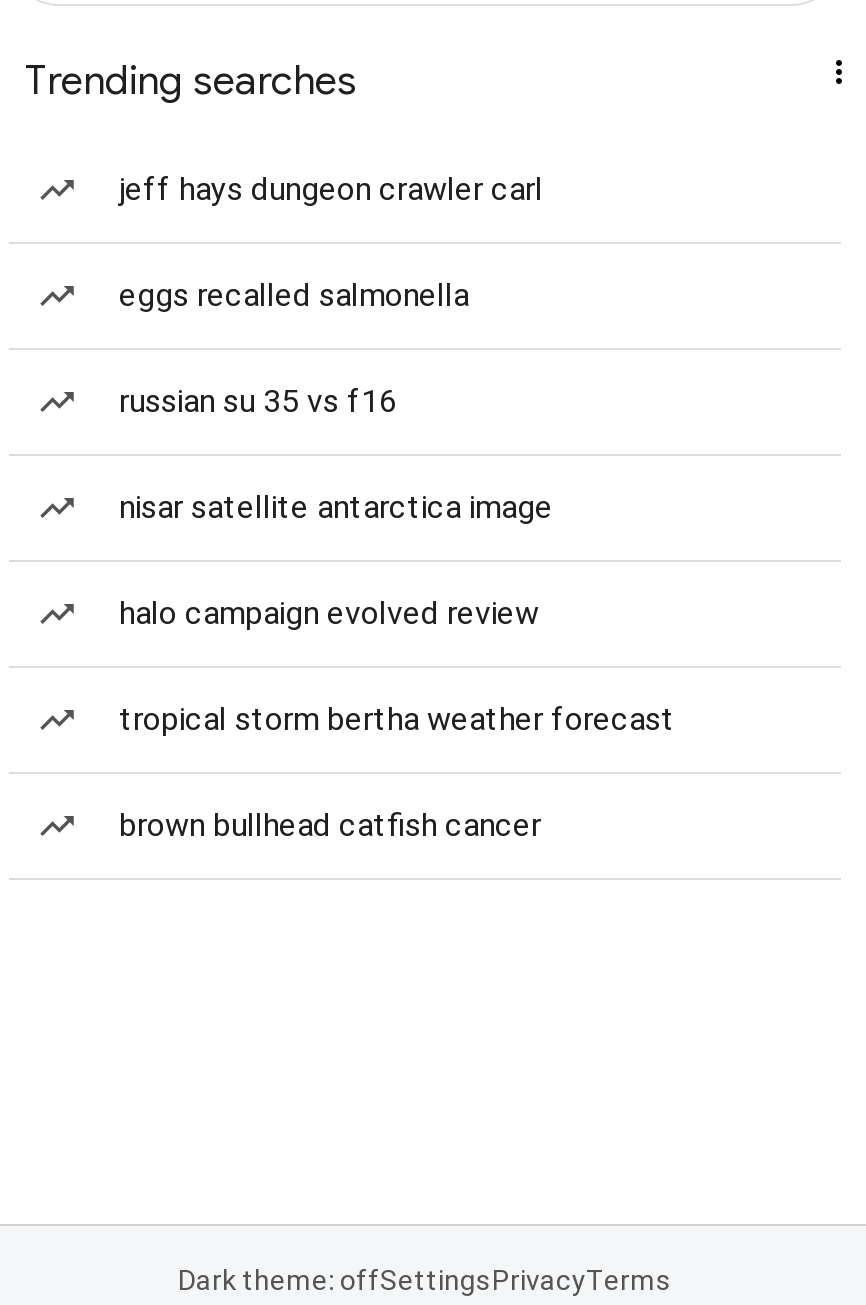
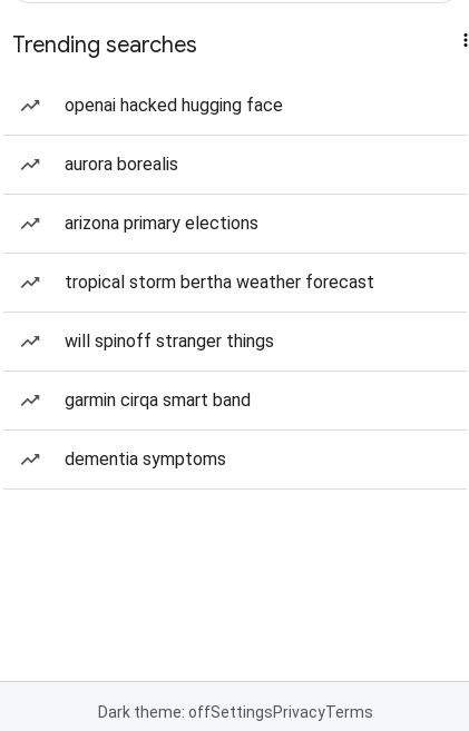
- jeff hays dungeon crawler carl
- eggs recalled salmonella
- russian su 35 vs f16
- nisar satellite antarctica image
- halo campaign evolved review
+ openai hacked hugging face
+ aurora borealis
+ arizona primary elections

moved up: tropical storm bertha weather forecast

- brown bullhead catfish cancer
+ will spinoff stranger things
+ garmin cirqa smart band
+ dementia symptoms
